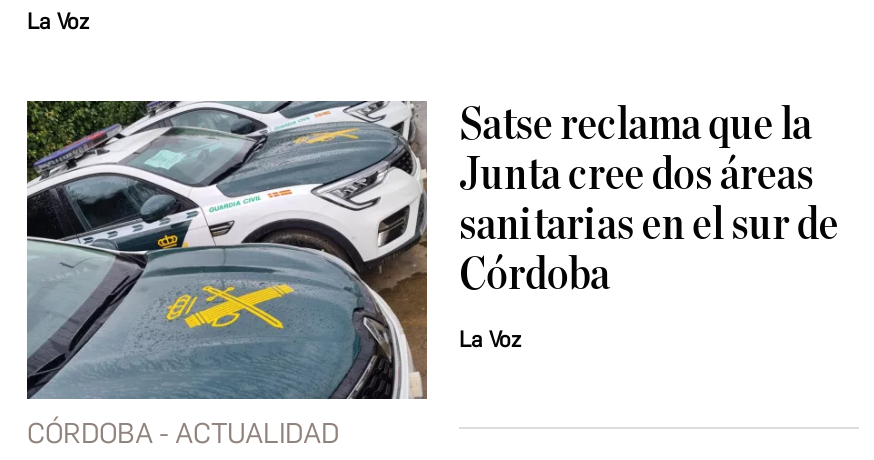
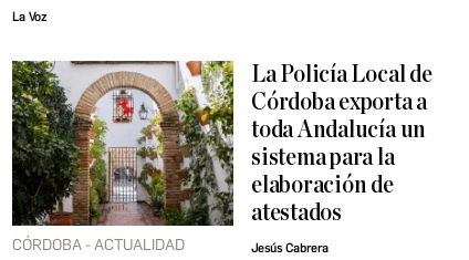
- [image]
- Satse reclama que la
- Junta cree dos áreas
- sanitarias en el sur de
- Córdoba
+ [image]
+ La Policía Local de
+ Córdoba exporta a
+ toda Andalucía un
+ sistema para la
+ elaboración de
+ atestados

- La Voz
+ Jesús Cabrera
